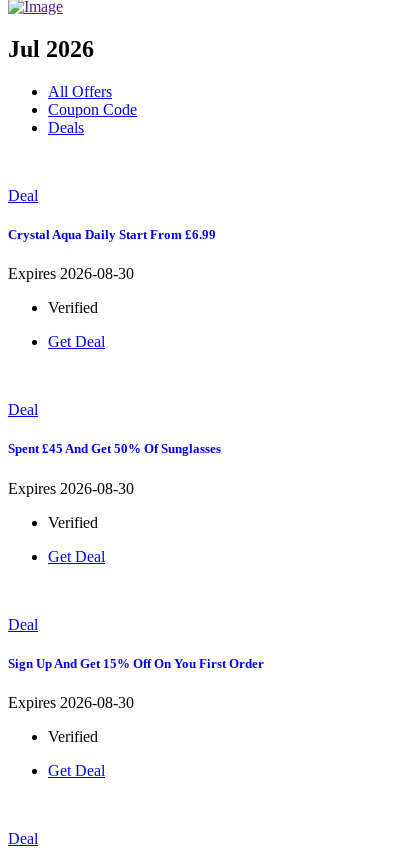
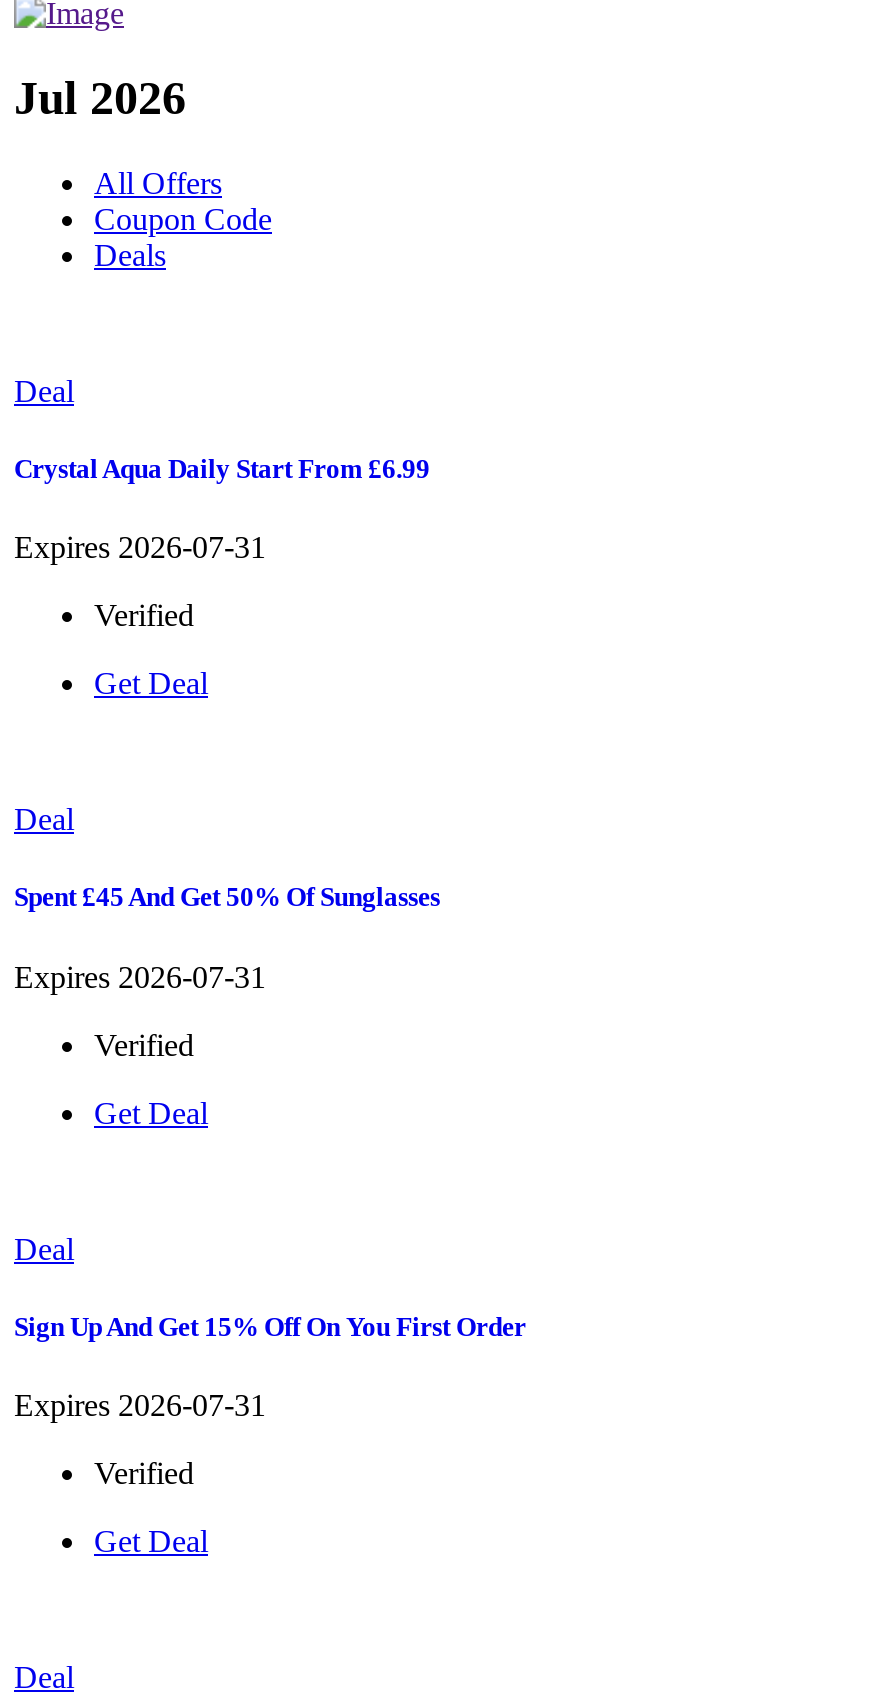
- Expires 2026-08-30
+ Expires 2026-07-31

- Expires 2026-08-30
+ Expires 2026-07-31

- Expires 2026-08-30
+ Expires 2026-07-31
